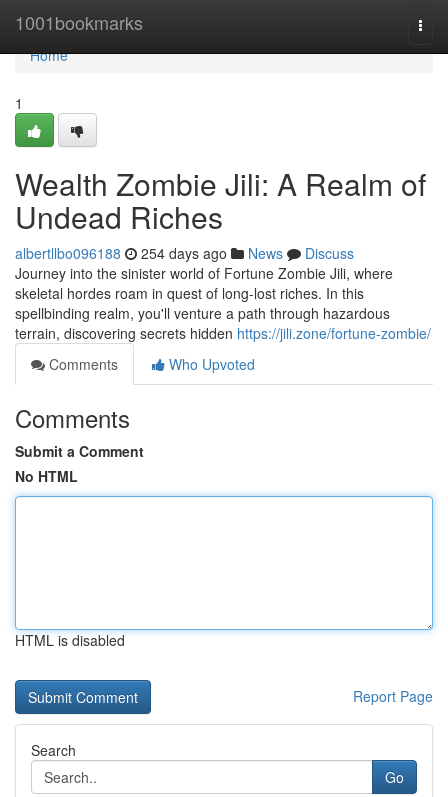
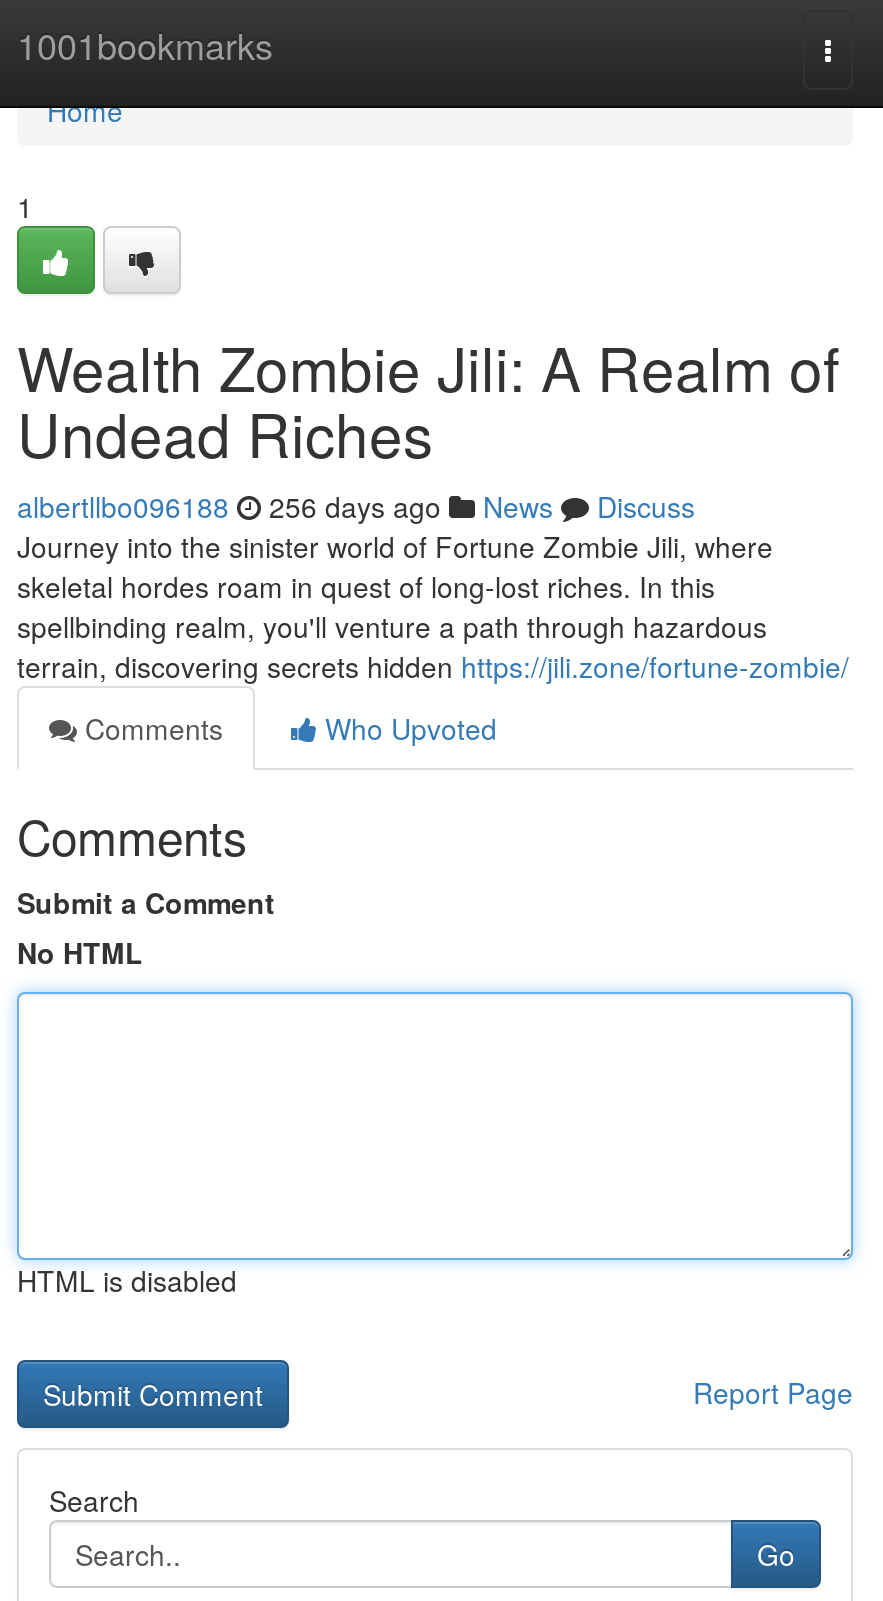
- albertllbo096188 254 days ago News Discuss
+ albertllbo096188 256 days ago News Discuss
